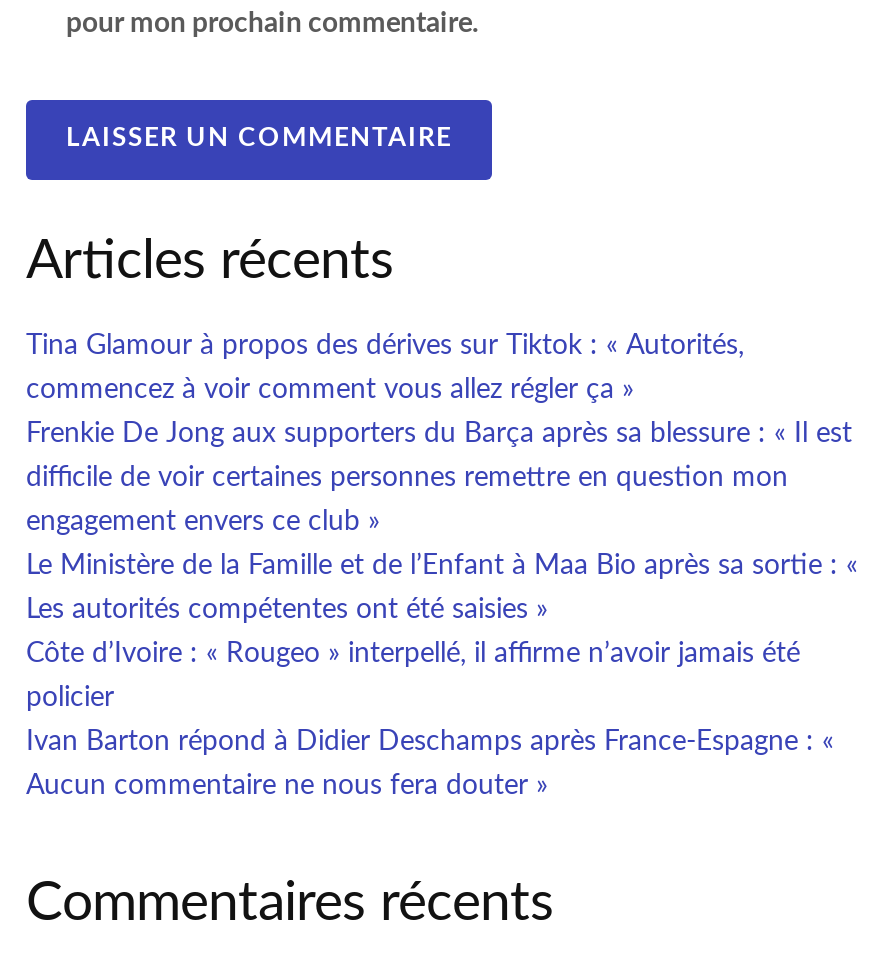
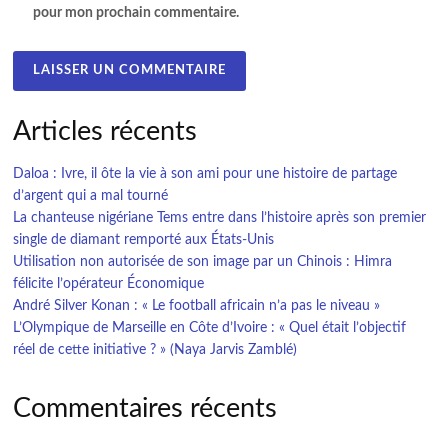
- Tina Glamour à propos des dérives sur Tiktok : « Autorités,
- commencez à voir comment vous allez régler ça »
- Frenkie De Jong aux supporters du Barça après sa blessure : « Il est
- difficile de voir certaines personnes remettre en question mon
- engagement envers ce club »
- Le Ministère de la Famille et de l’Enfant à Maa Bio après sa sortie : «
- Les autorités compétentes ont été saisies »
- Côte d’Ivoire : « Rougeo » interpellé, il affirme n’avoir jamais été
- policier
- Ivan Barton répond à Didier Deschamps après France-Espagne : «
- Aucun commentaire ne nous fera douter »
+ Daloa : Ivre, il ôte la vie à son ami pour une histoire de partage
+ d’argent qui a mal tourné
+ La chanteuse nigériane Tems entre dans l’histoire après son premier
+ single de diamant remporté aux États-Unis
+ Utilisation non autorisée de son image par un Chinois : Himra
+ félicite l’opérateur Économique
+ André Silver Konan : « Le football africain n’a pas le niveau »
+ L’Olympique de Marseille en Côte d’Ivoire : « Quel était l’objectif
+ réel de cette initiative ? » (Naya Jarvis Zamblé)
